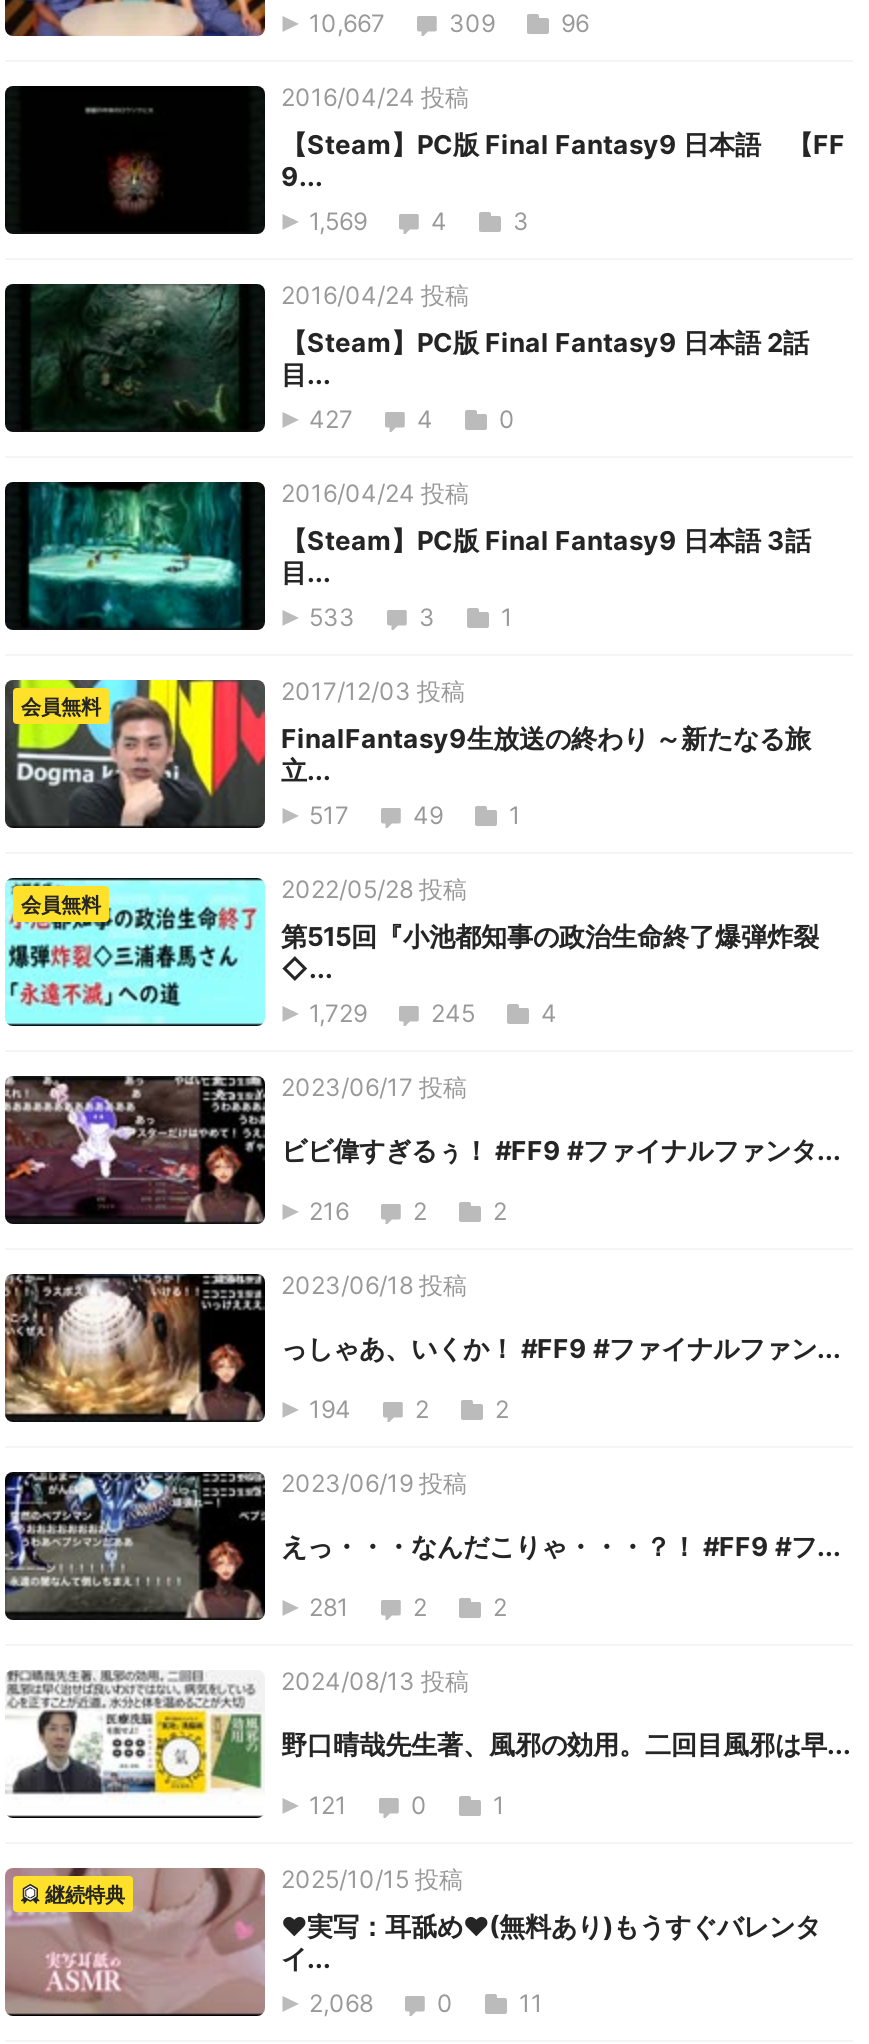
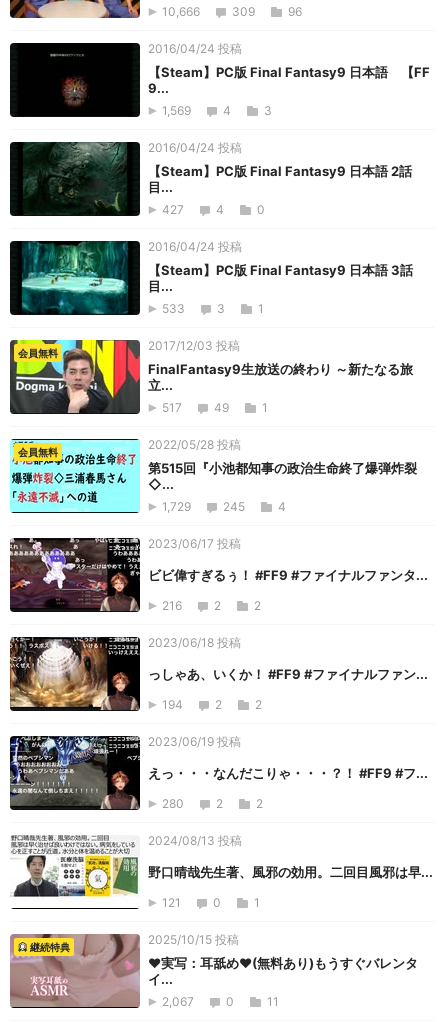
- 10,667
+ 10,666

- 281
+ 280

- 2,068
+ 2,067
